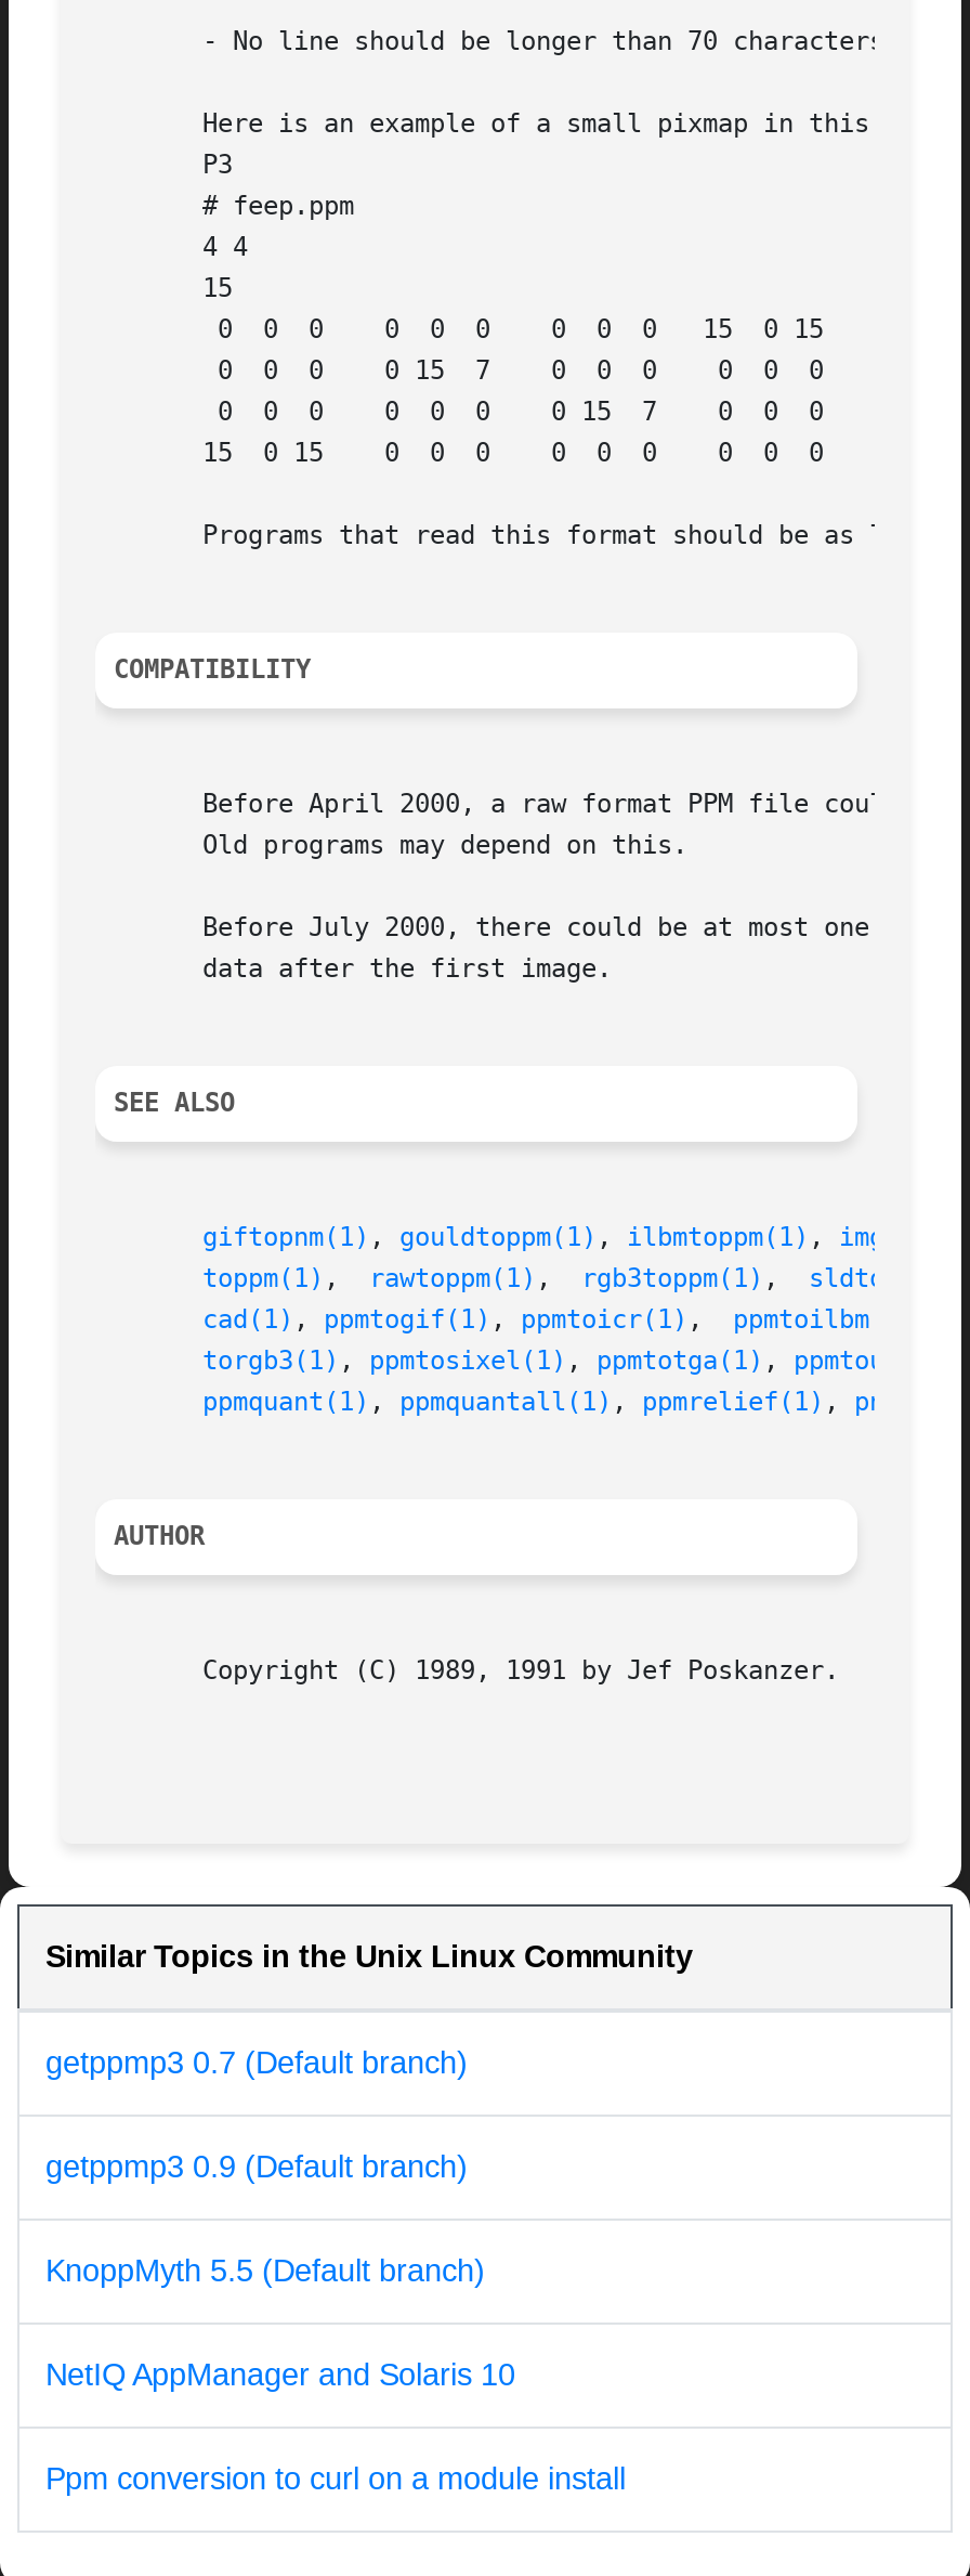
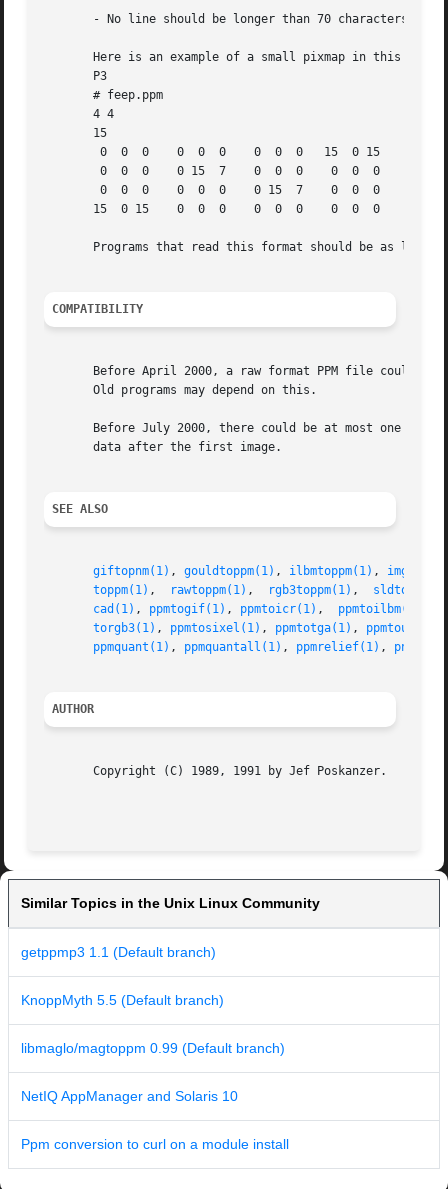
- getppmp3 0.7 (Default branch)
- getppmp3 0.9 (Default branch)
+ getppmp3 1.1 (Default branch)

moved up: KnoppMyth 5.5 (Default branch)

+ libmaglo/magtoppm 0.99 (Default branch)
